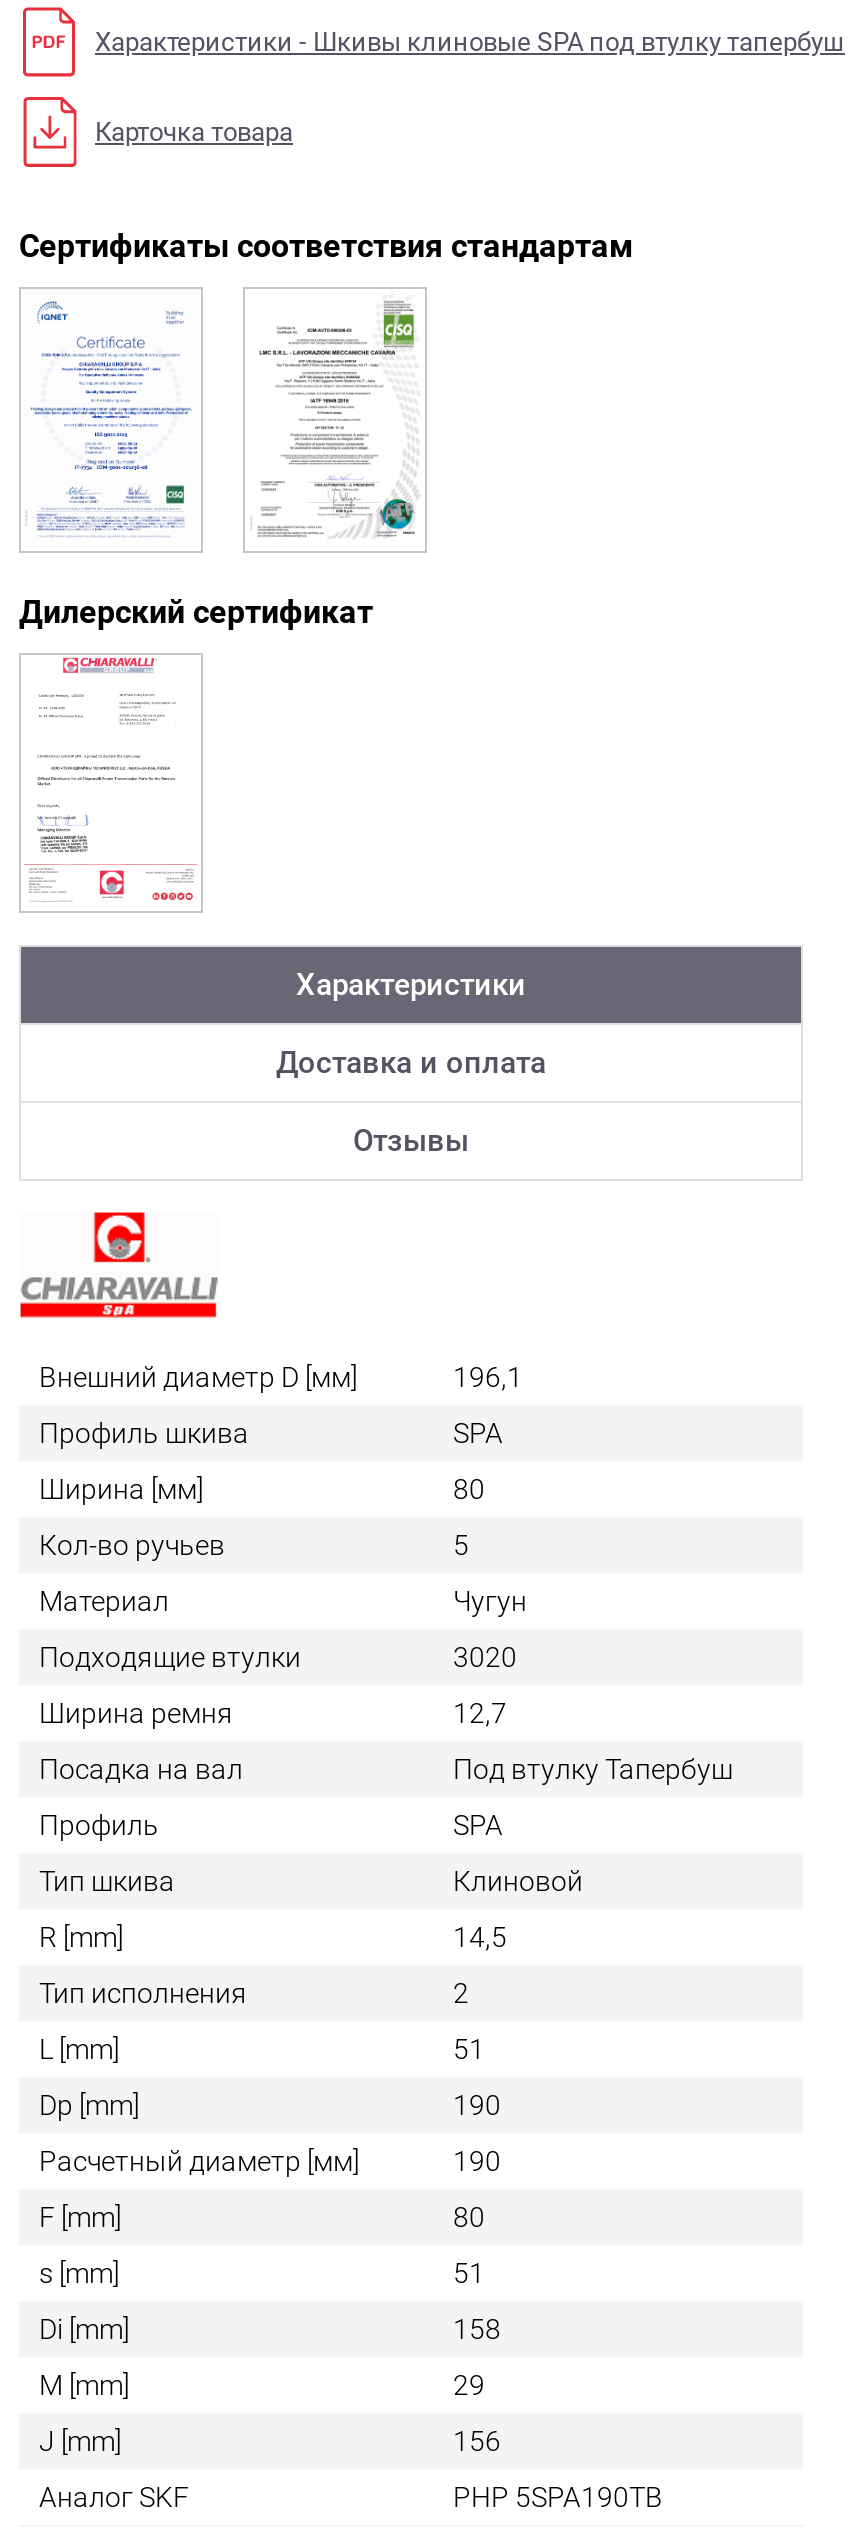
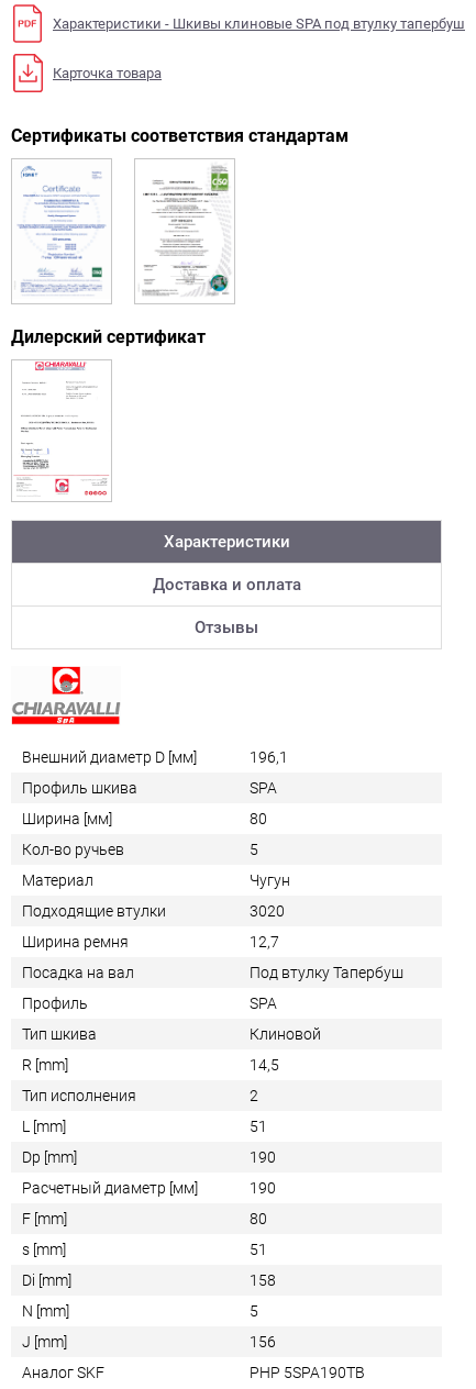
- M [mm]
+ N [mm]

- 29
+ 5
